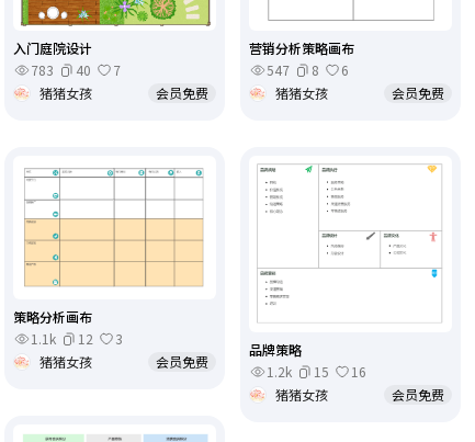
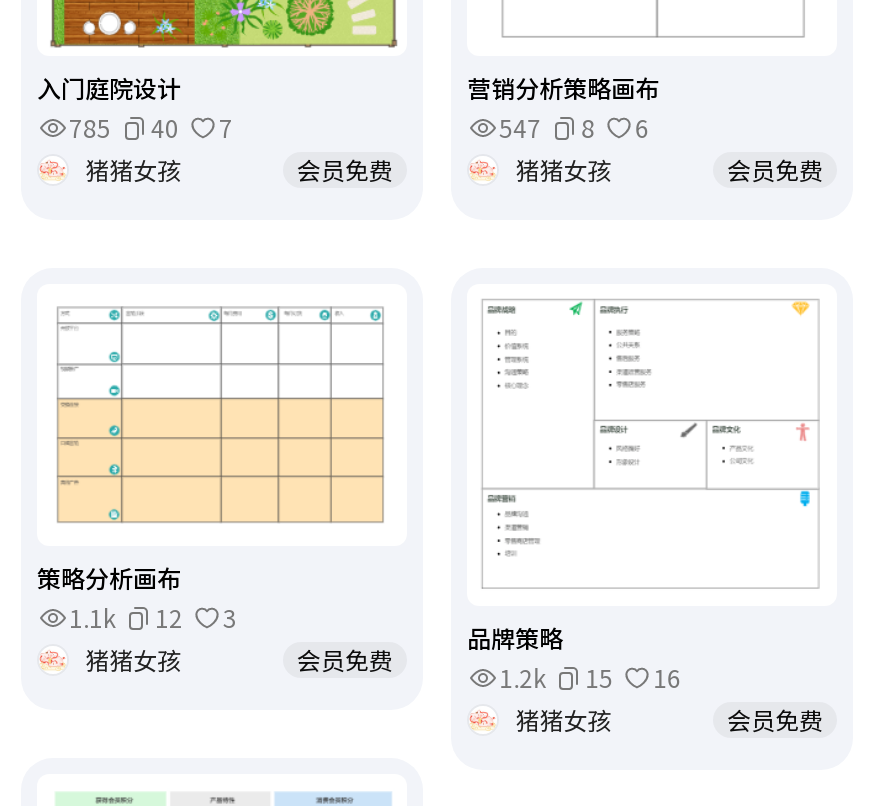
- 783 40 7
+ 785 40 7
